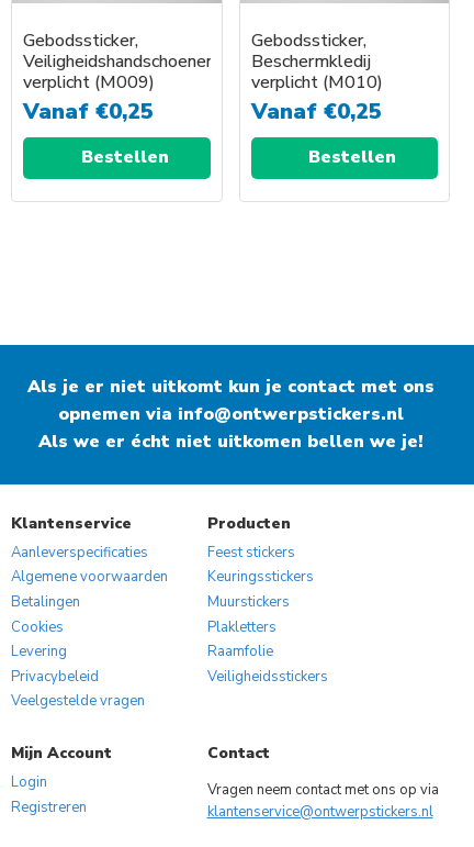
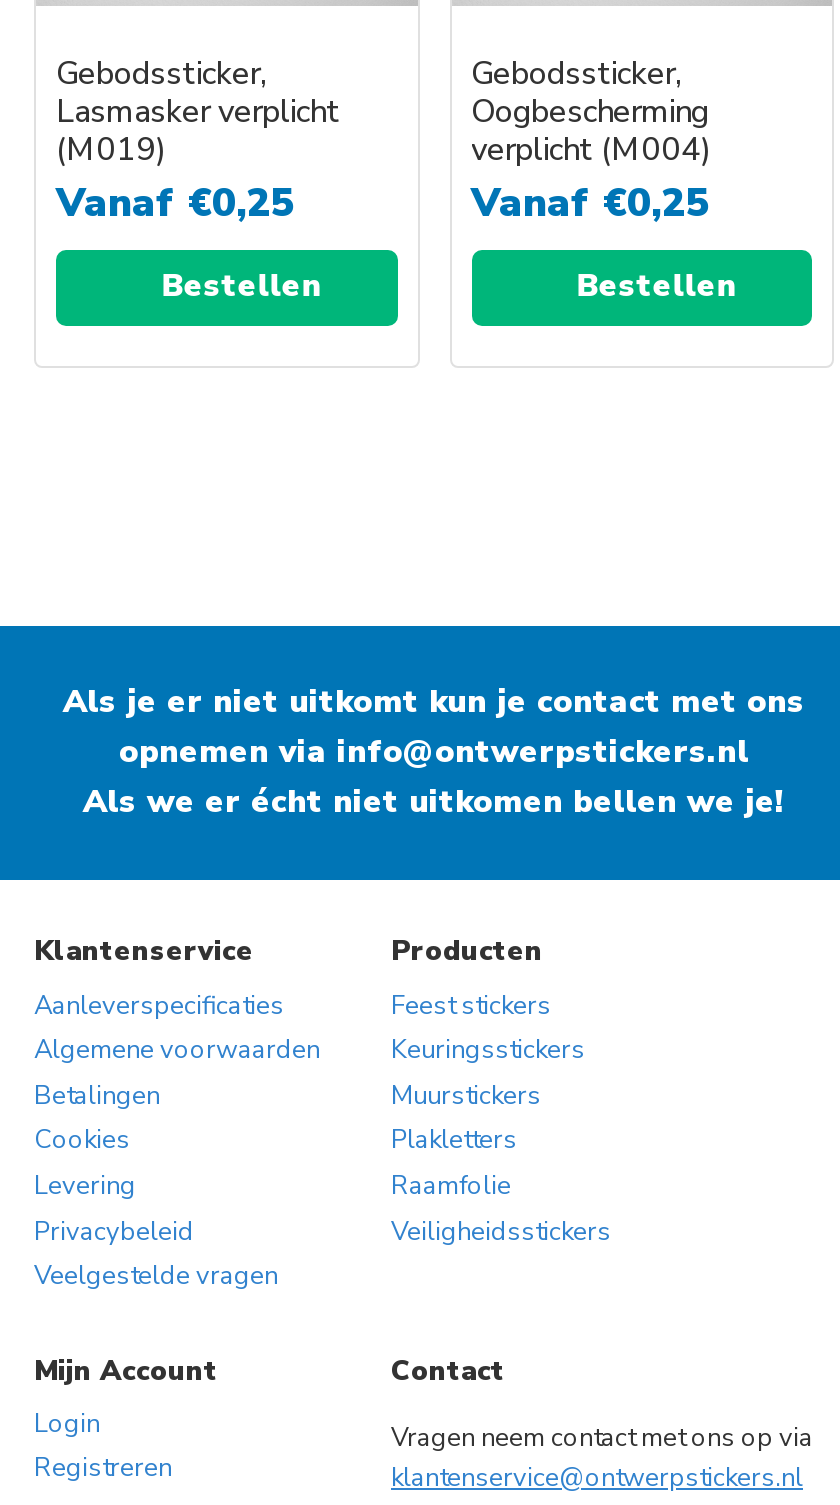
- Veiligheidshandschoenen
- verplicht (M009)
+ Lasmasker verplicht
+ (M019)

- Beschermkledij
- verplicht (M010)
+ Oogbescherming
+ verplicht (M004)
